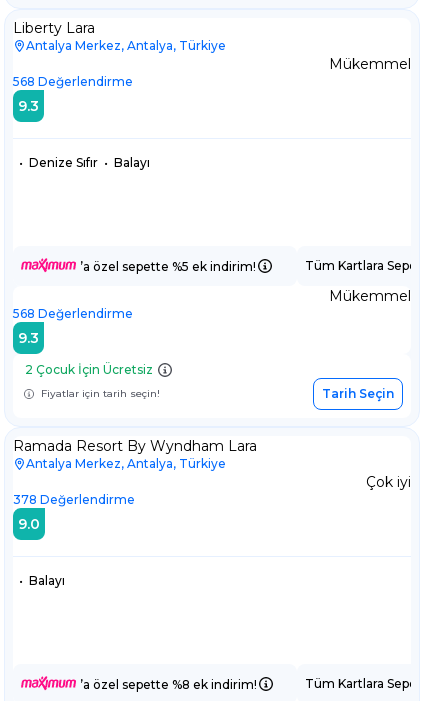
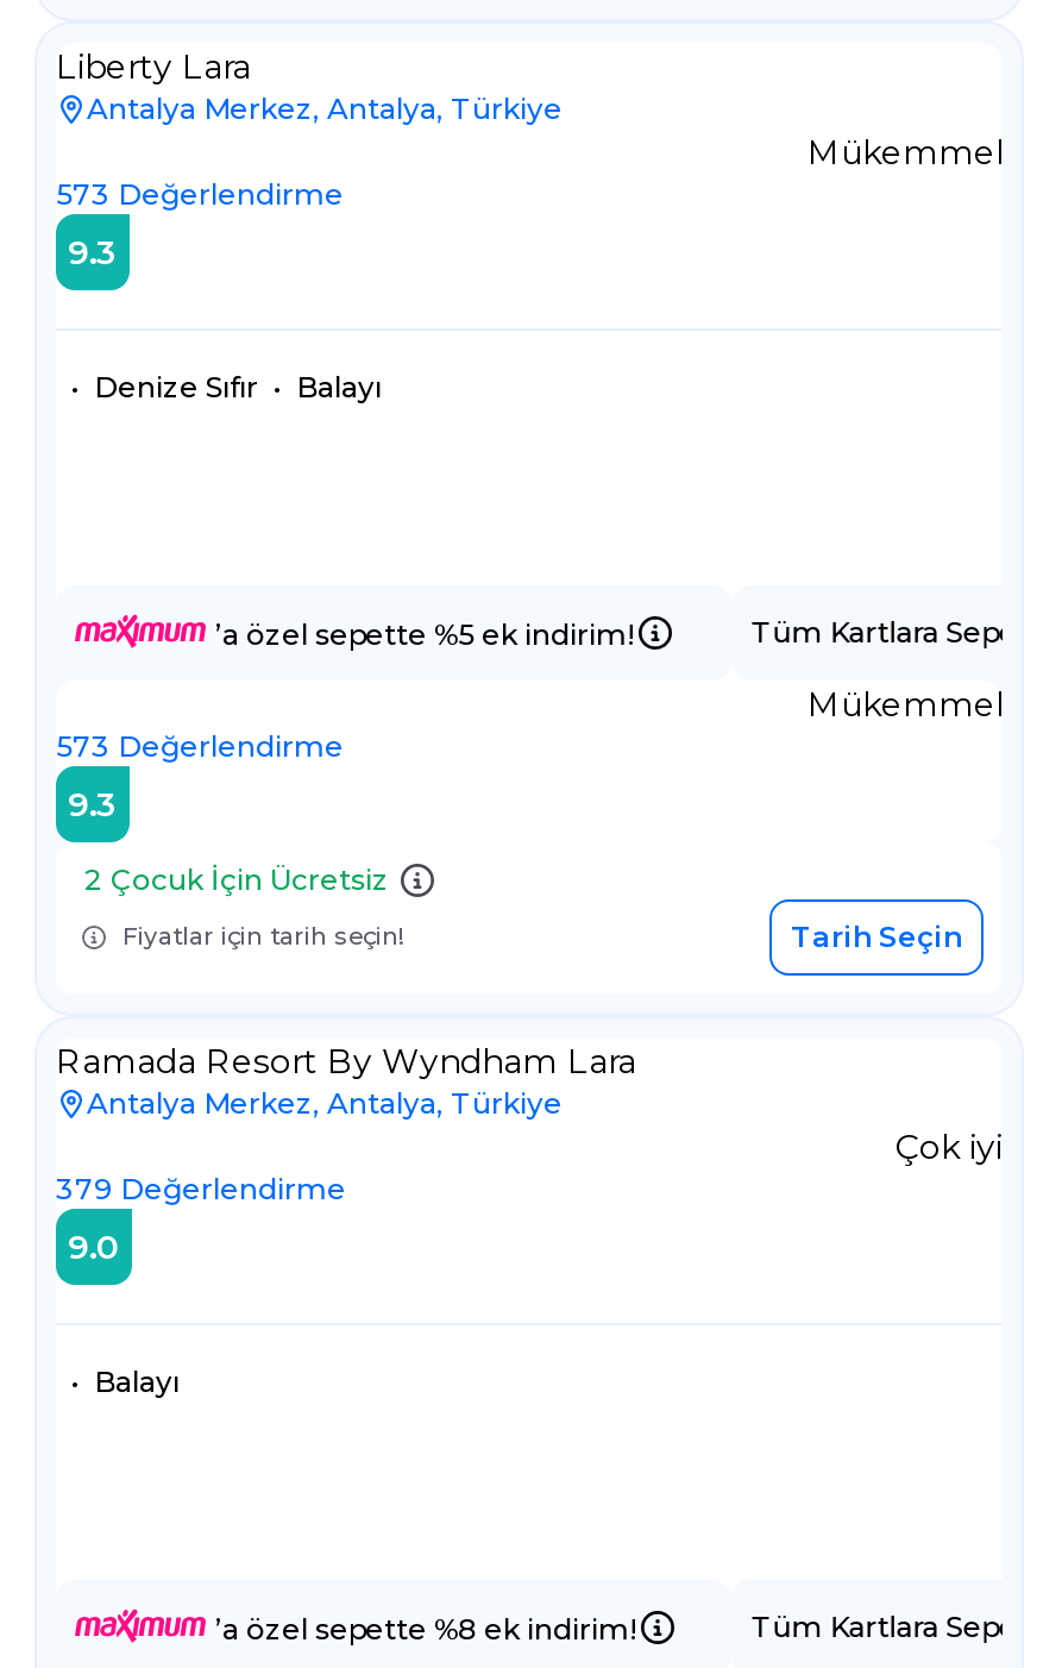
- 568 Değerlendirme
+ 573 Değerlendirme

- 568 Değerlendirme
+ 573 Değerlendirme

- 378 Değerlendirme
+ 379 Değerlendirme
